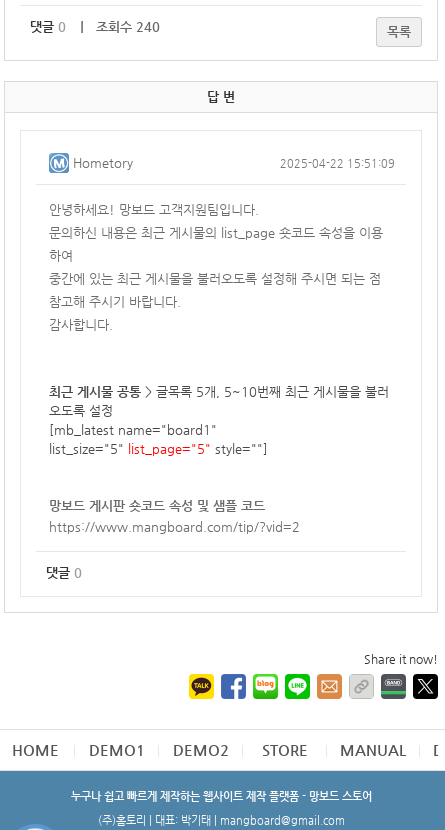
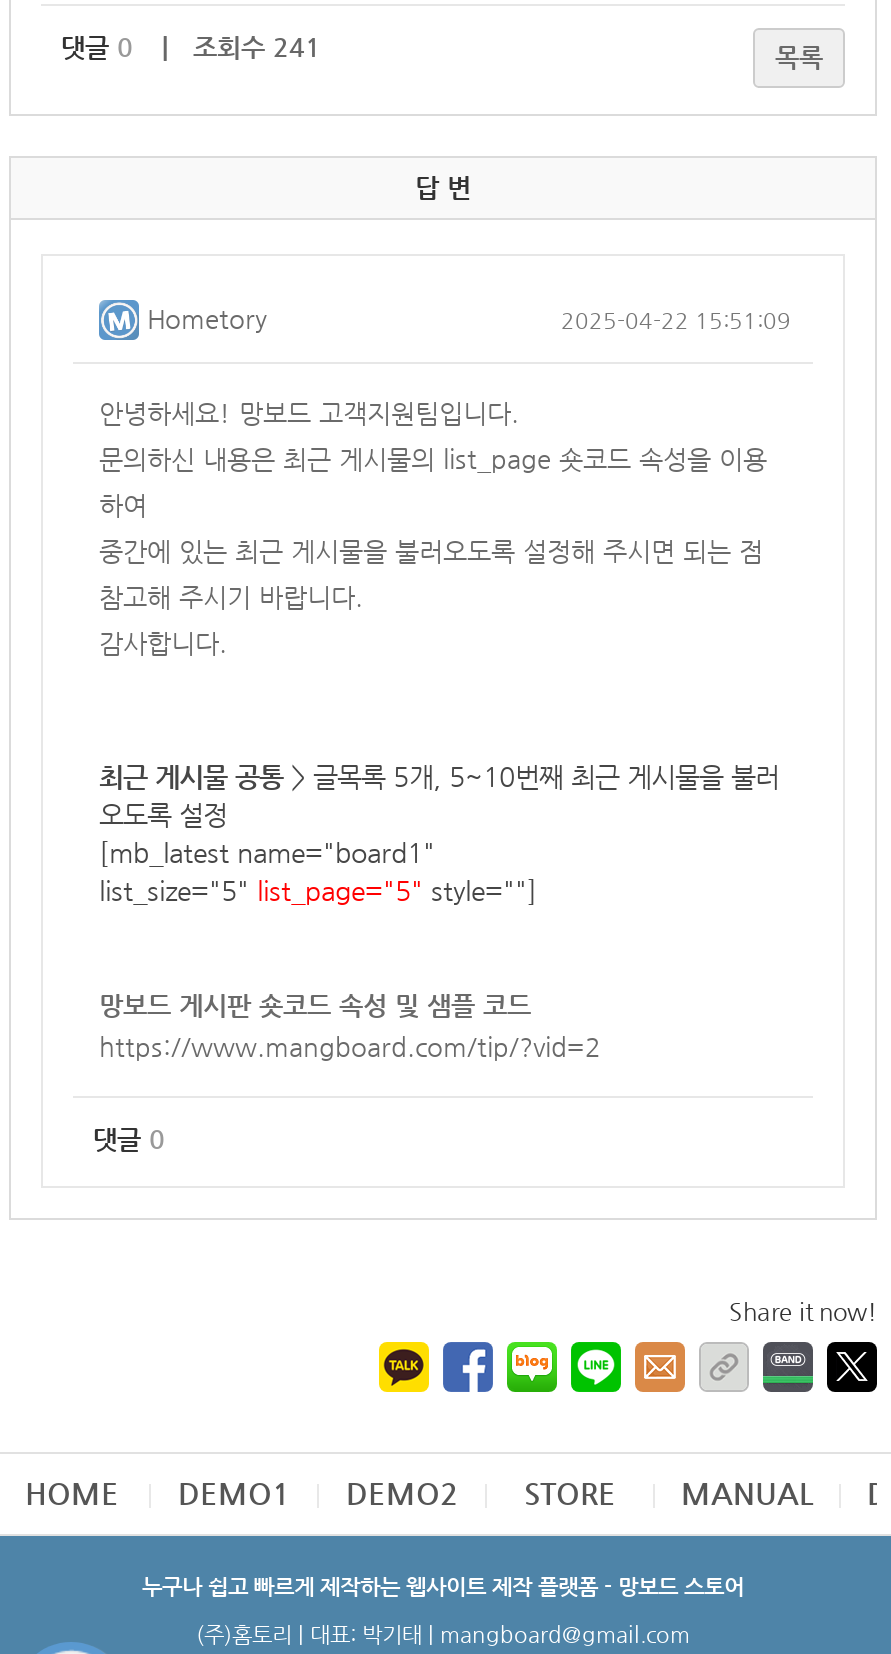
- 댓글 0 ｜ 조회수 240
+ 댓글 0 ｜ 조회수 241
